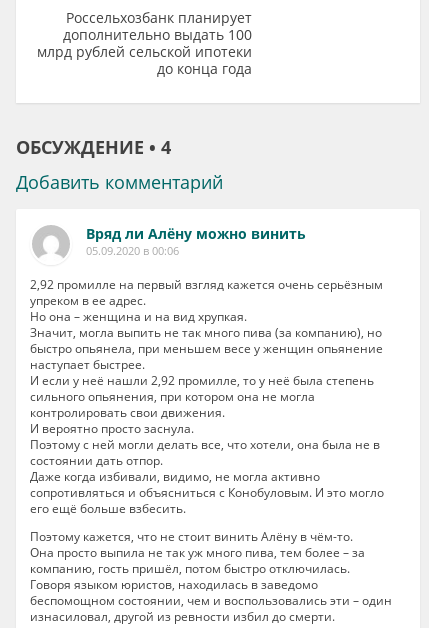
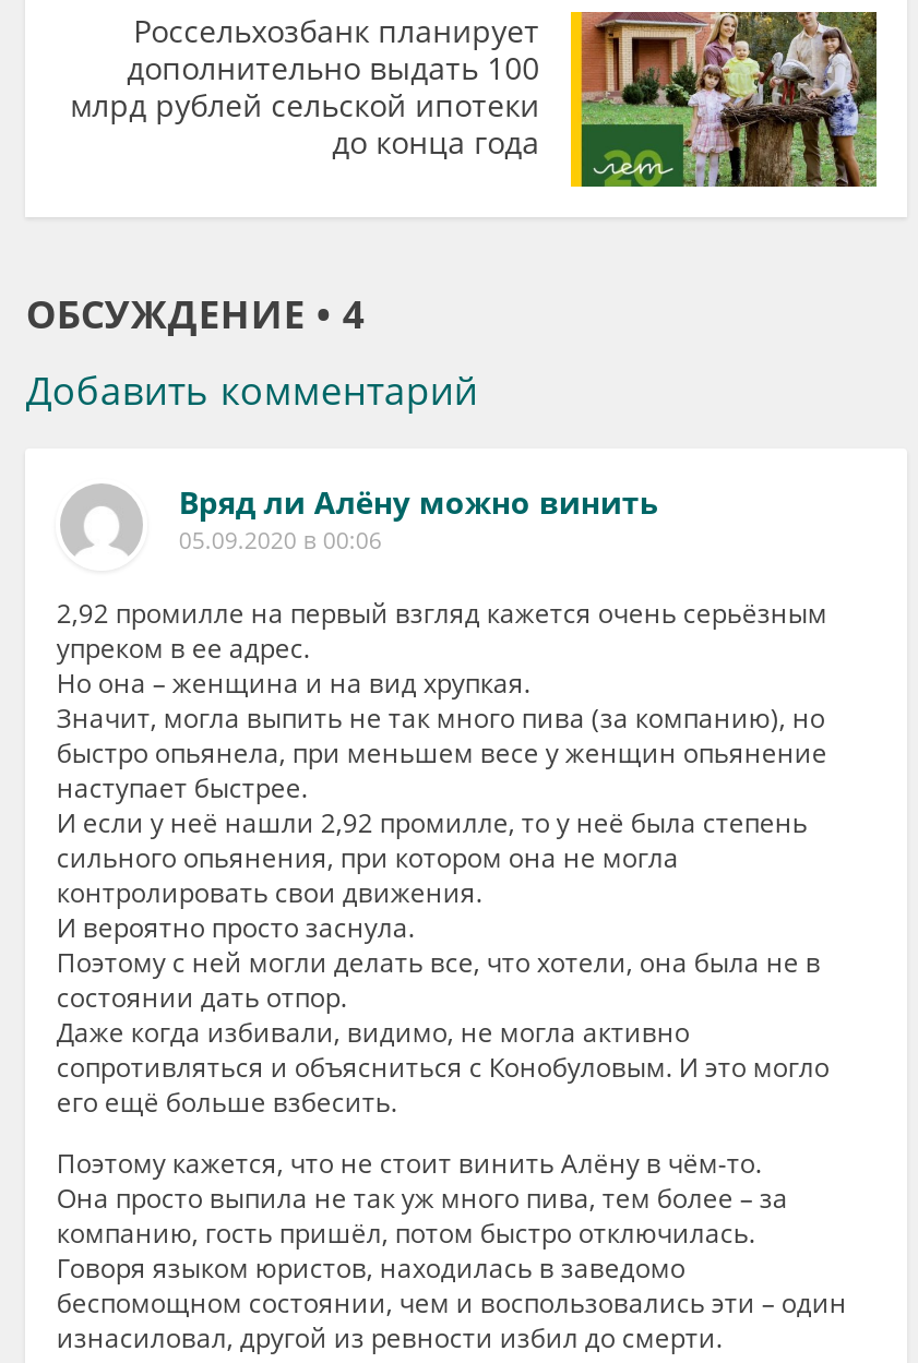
+ [image]
